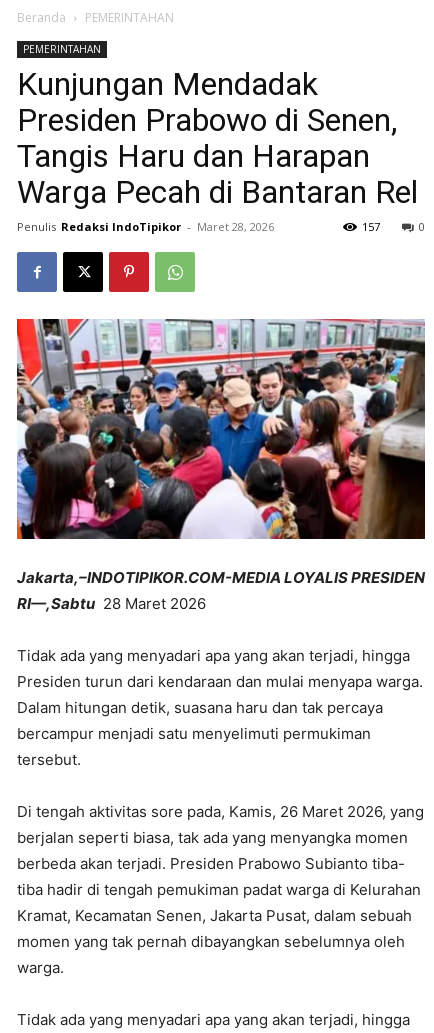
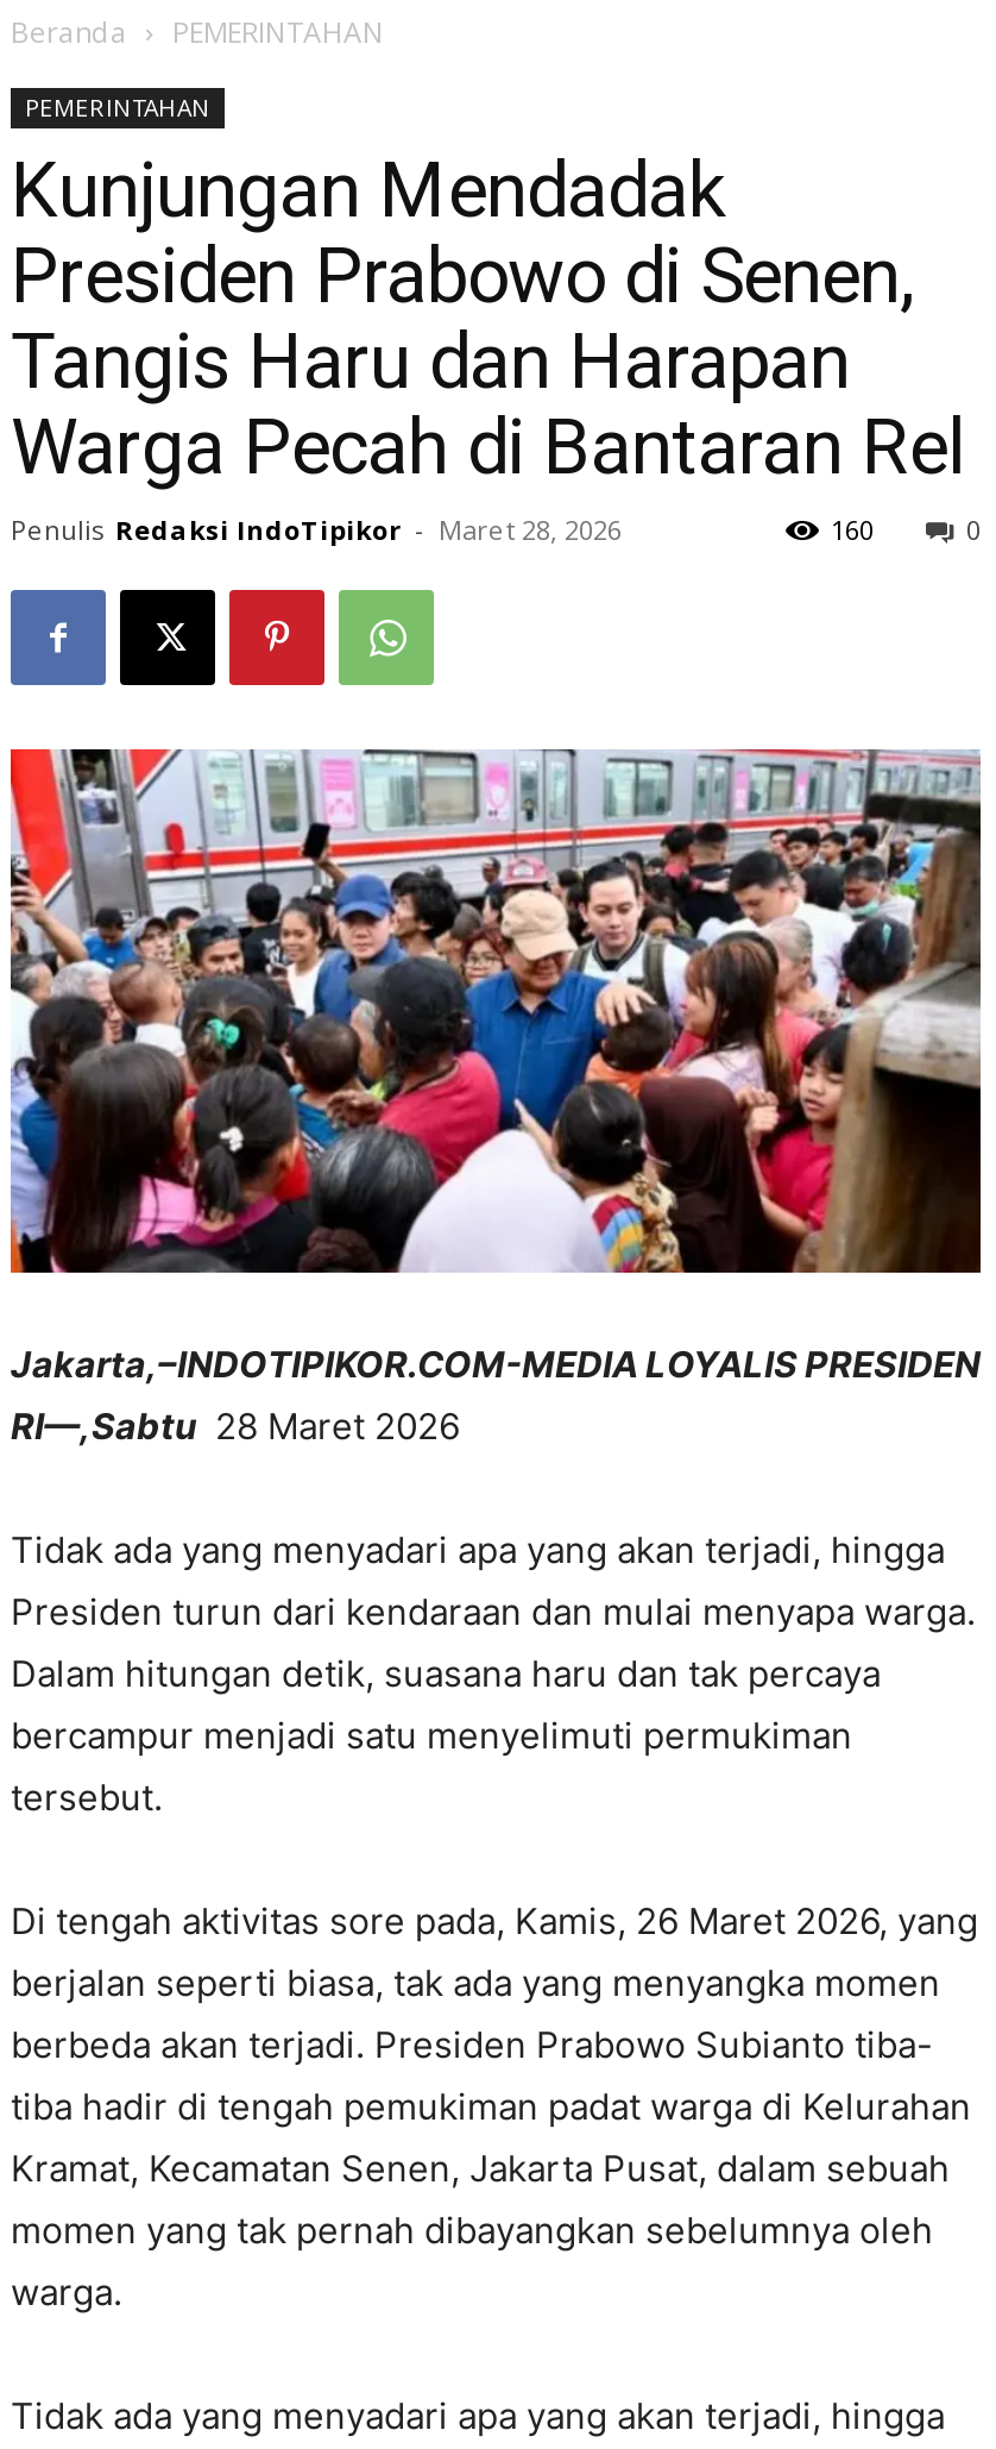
- 157
+ 160
